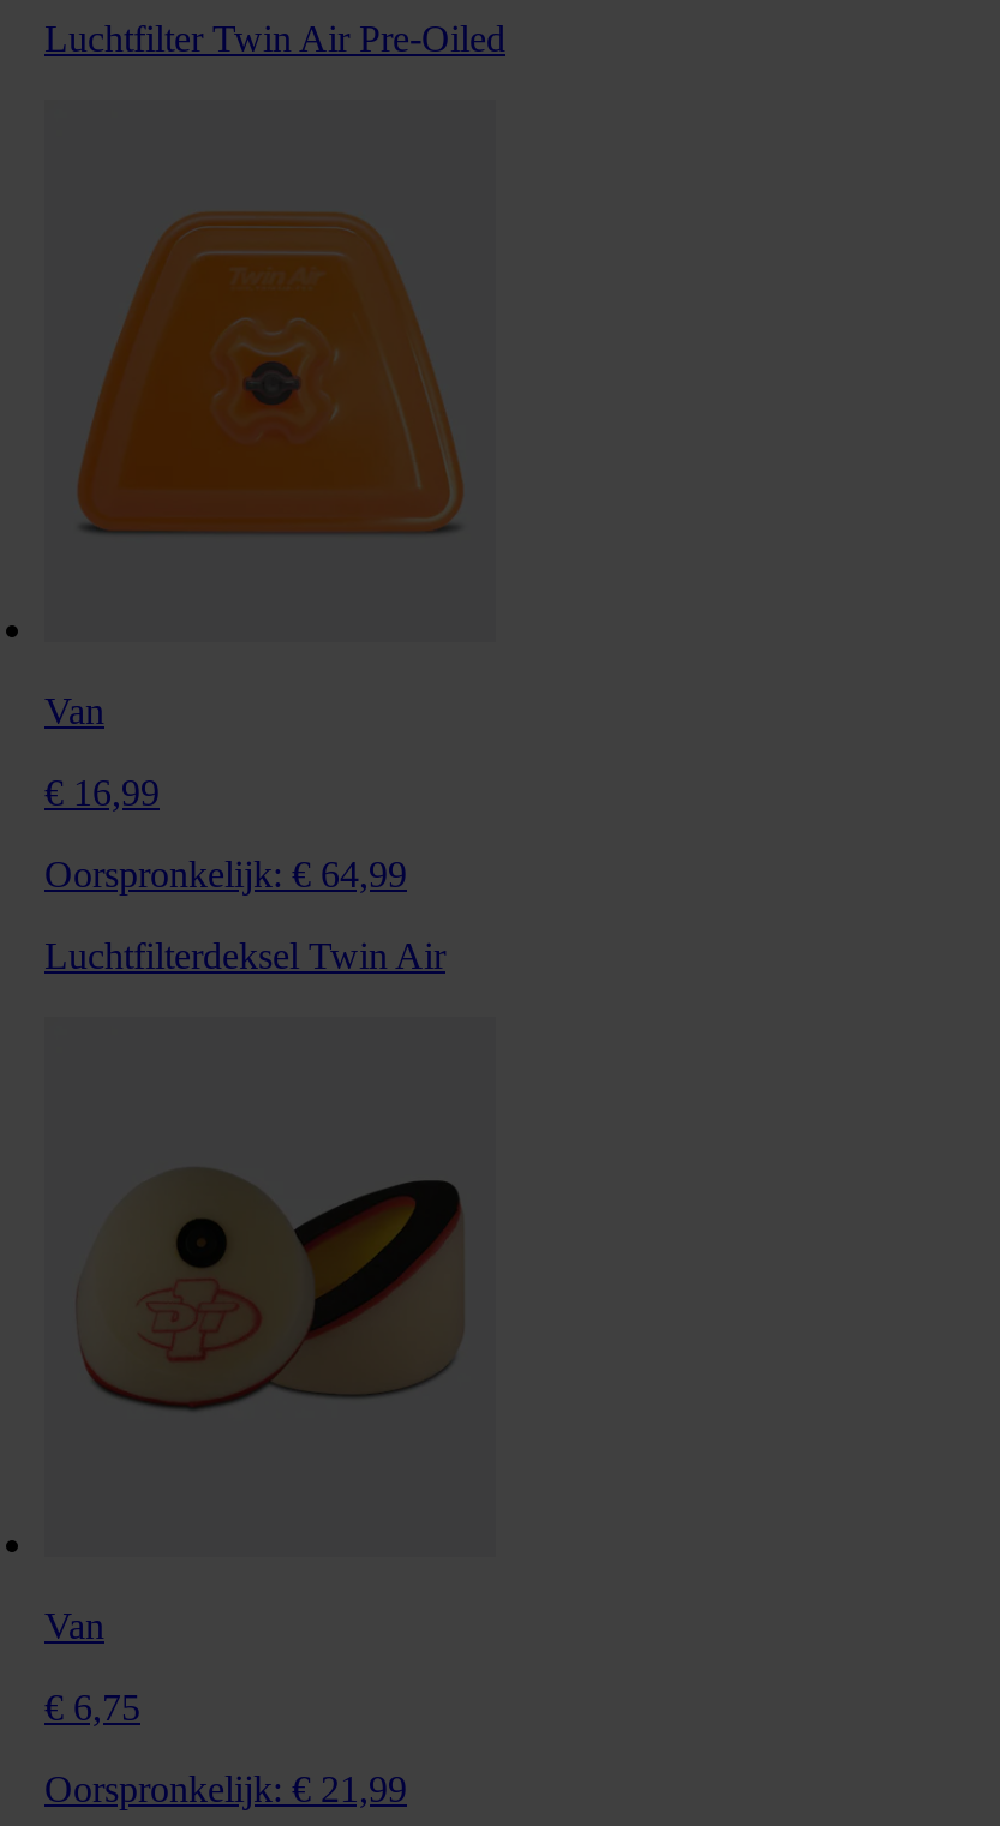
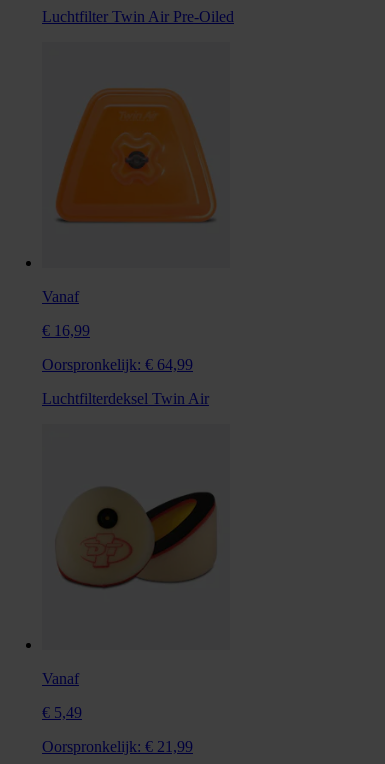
- Van
+ Vanaf

- Van
+ Vanaf

- € 6,75
+ € 5,49
